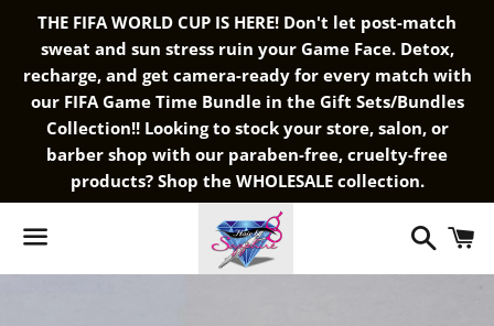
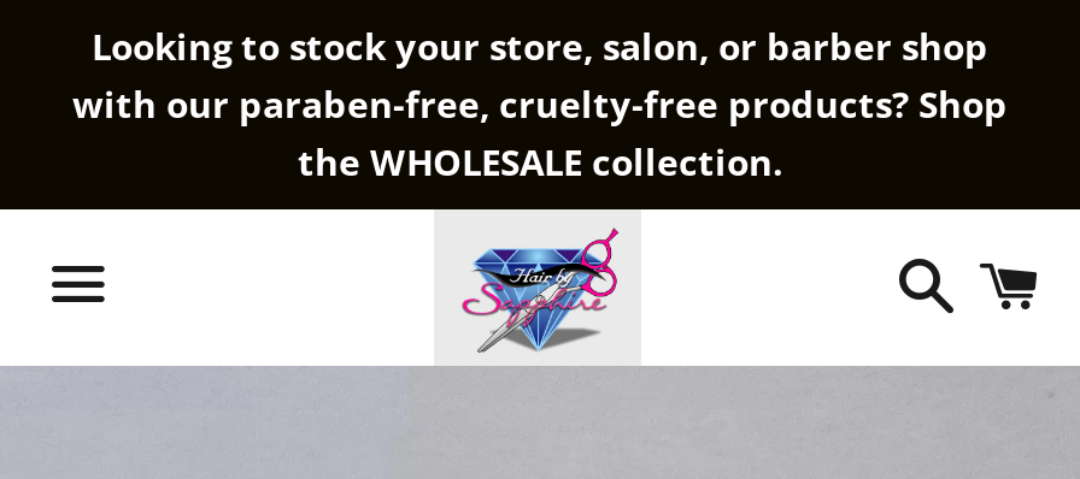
- THE FIFA WORLD CUP IS HERE! Don't let post-match
- sweat and sun stress ruin your Game Face. Detox,
- recharge, and get camera-ready for every match with
- our FIFA Game Time Bundle in the Gift Sets/Bundles
- Collection!! Looking to stock your store, salon, or
- barber shop with our paraben-free, cruelty-free
- products? Shop the WHOLESALE collection.
+ Looking to stock your store, salon, or barber shop
+ with our paraben-free, cruelty-free products? Shop
+ the WHOLESALE collection.
